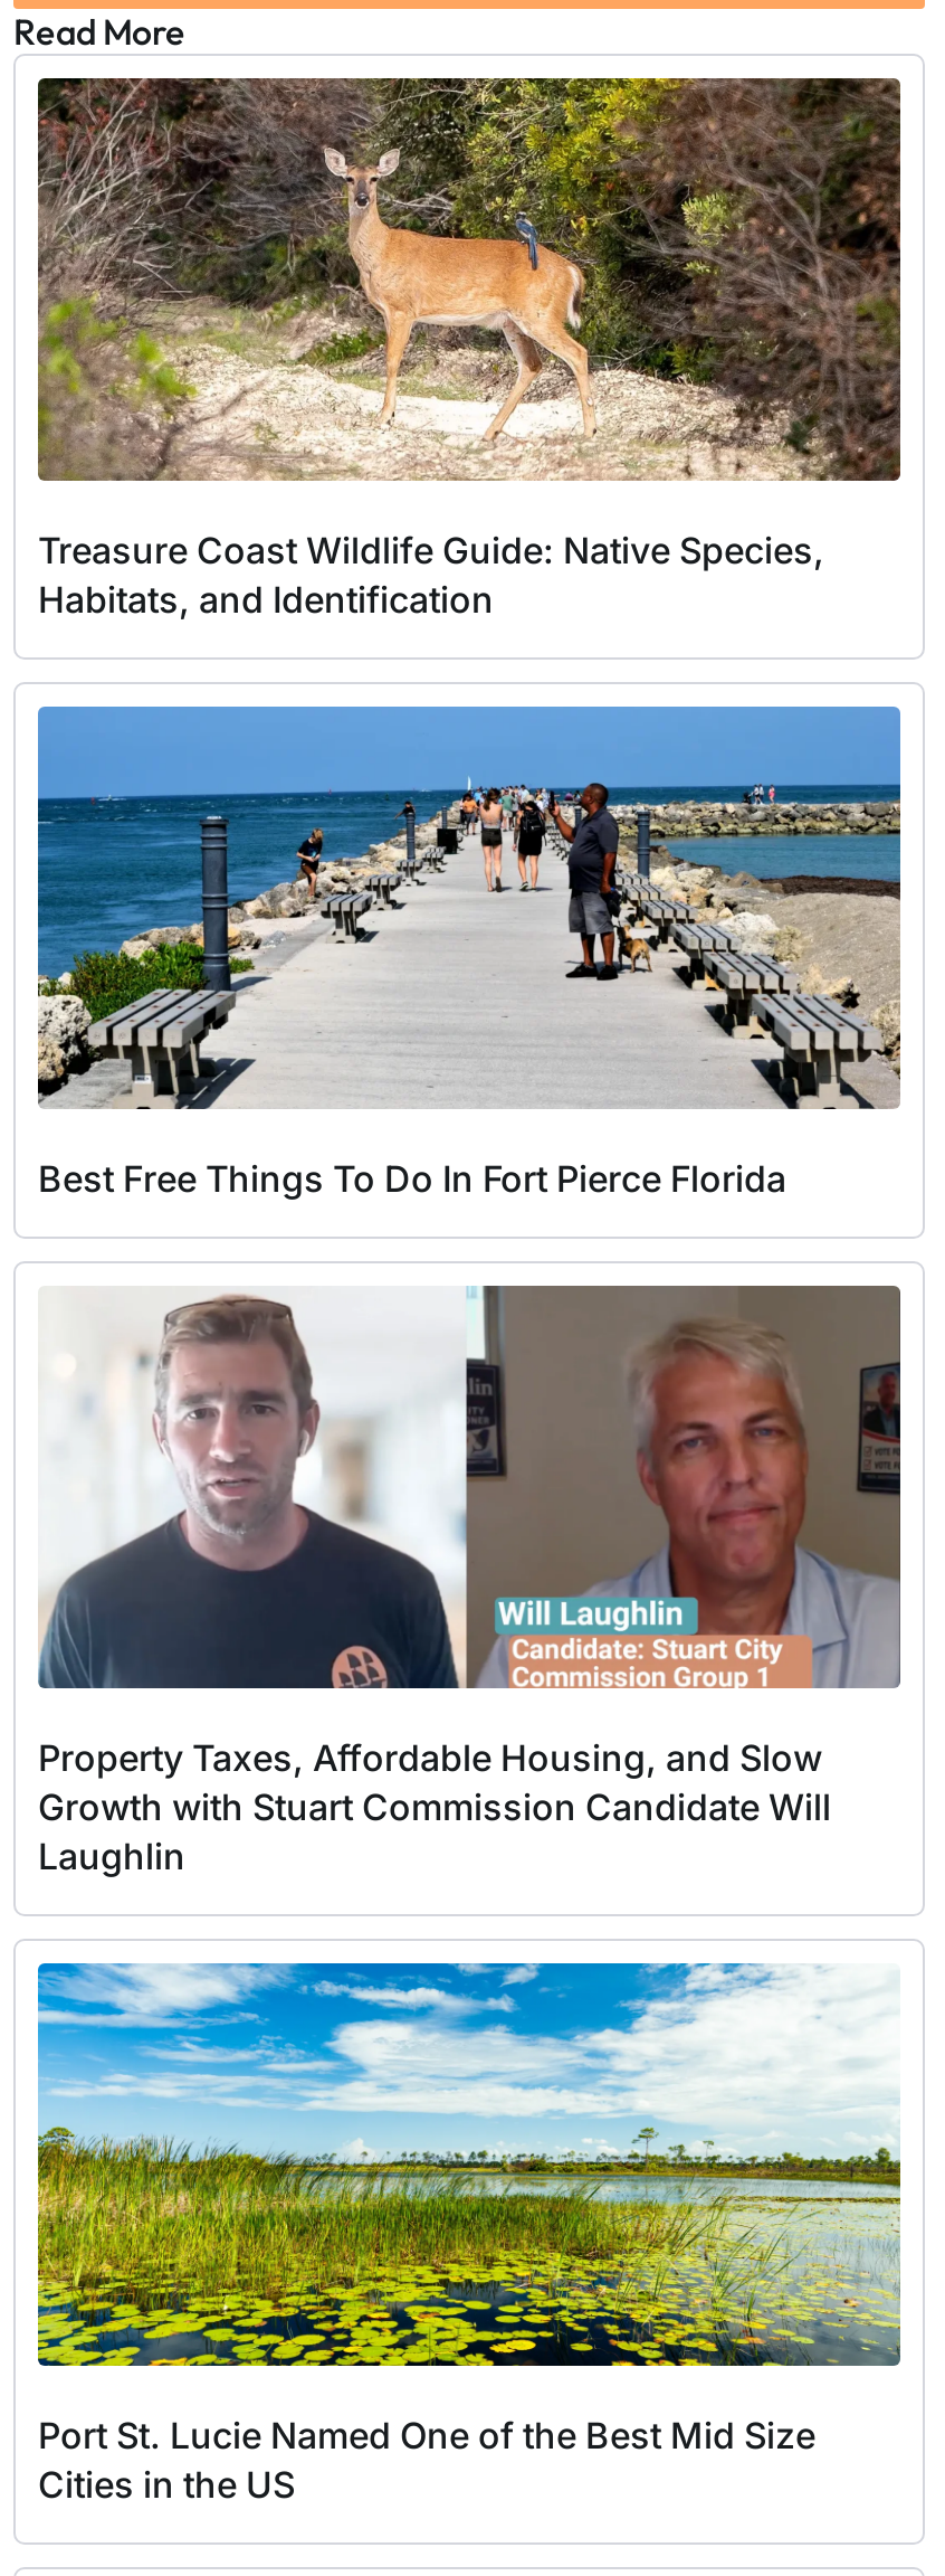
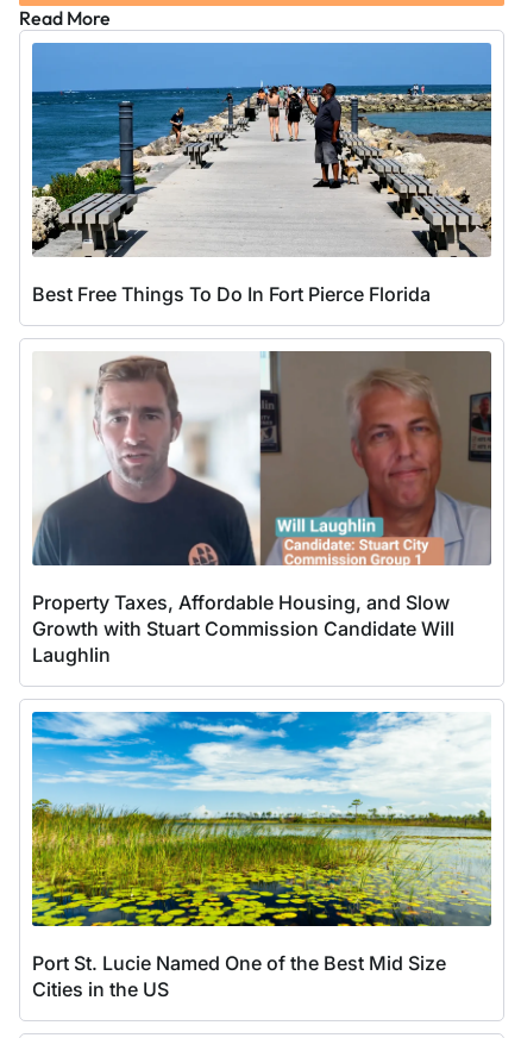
- [image]
- Treasure Coast Wildlife Guide: Native Species,
- Habitats, and Identification
